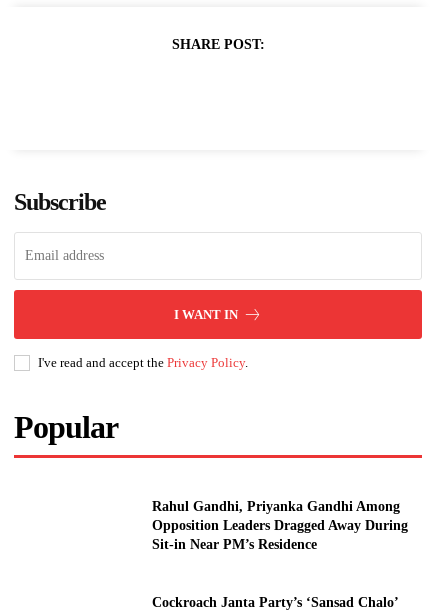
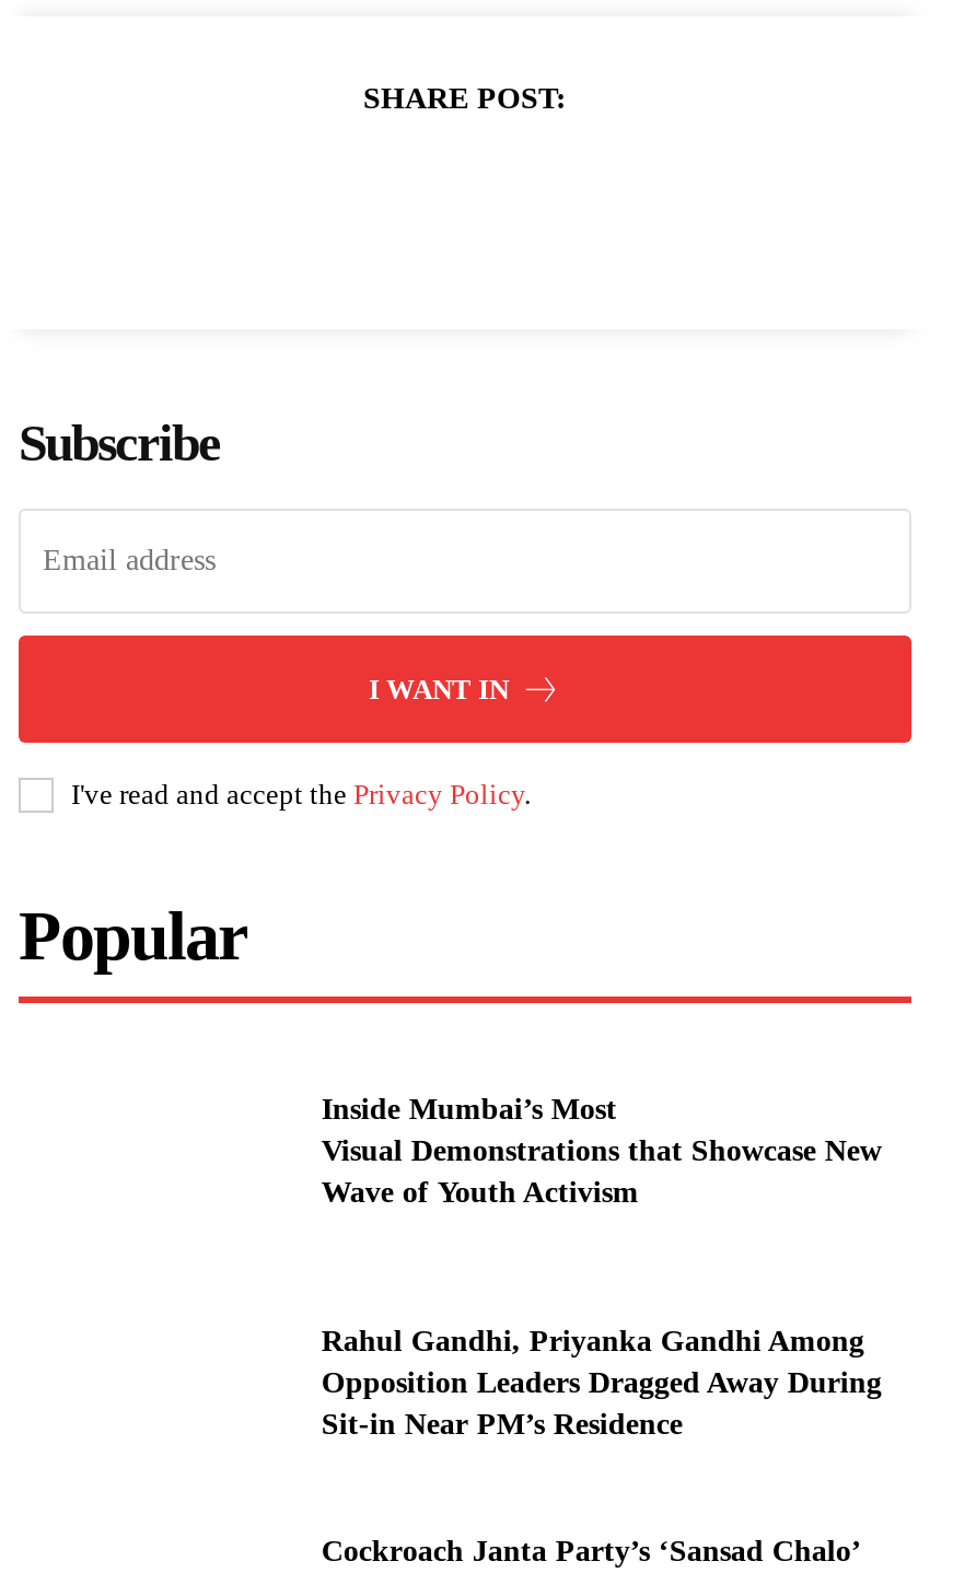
+ Inside Mumbai’s Most
+ Visual Demonstrations that Showcase New
+ Wave of Youth Activism
